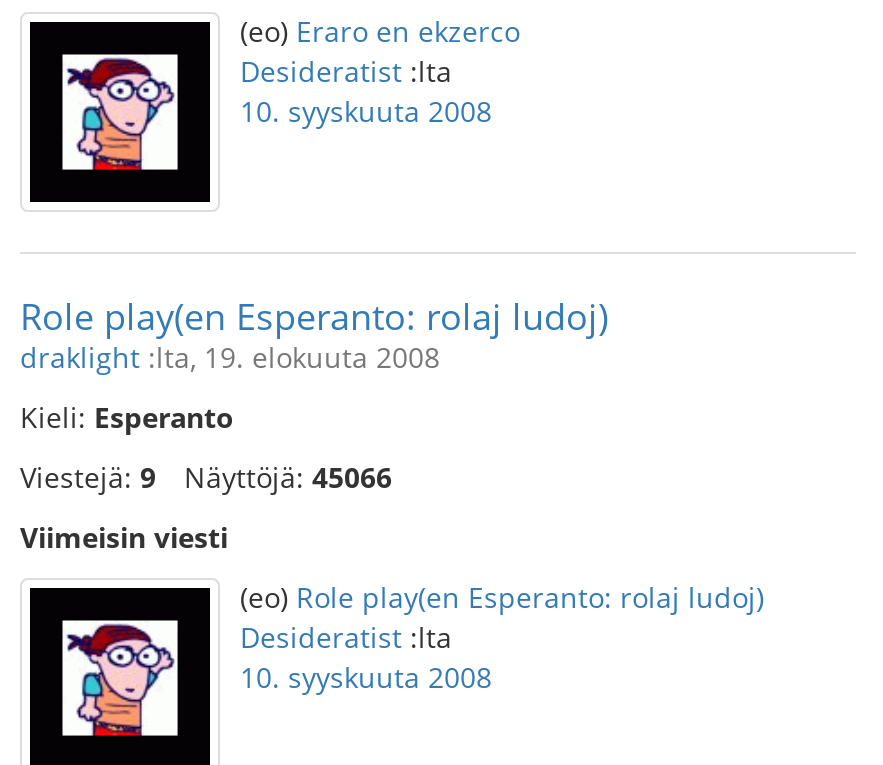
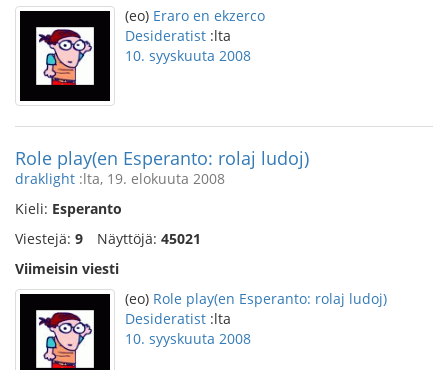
- Viestejä: 9 Näyttöjä: 45066
+ Viestejä: 9 Näyttöjä: 45021
